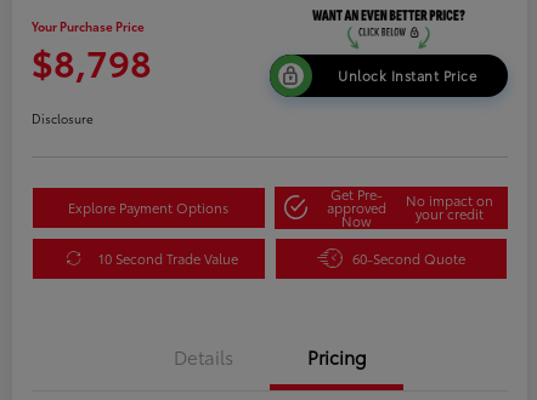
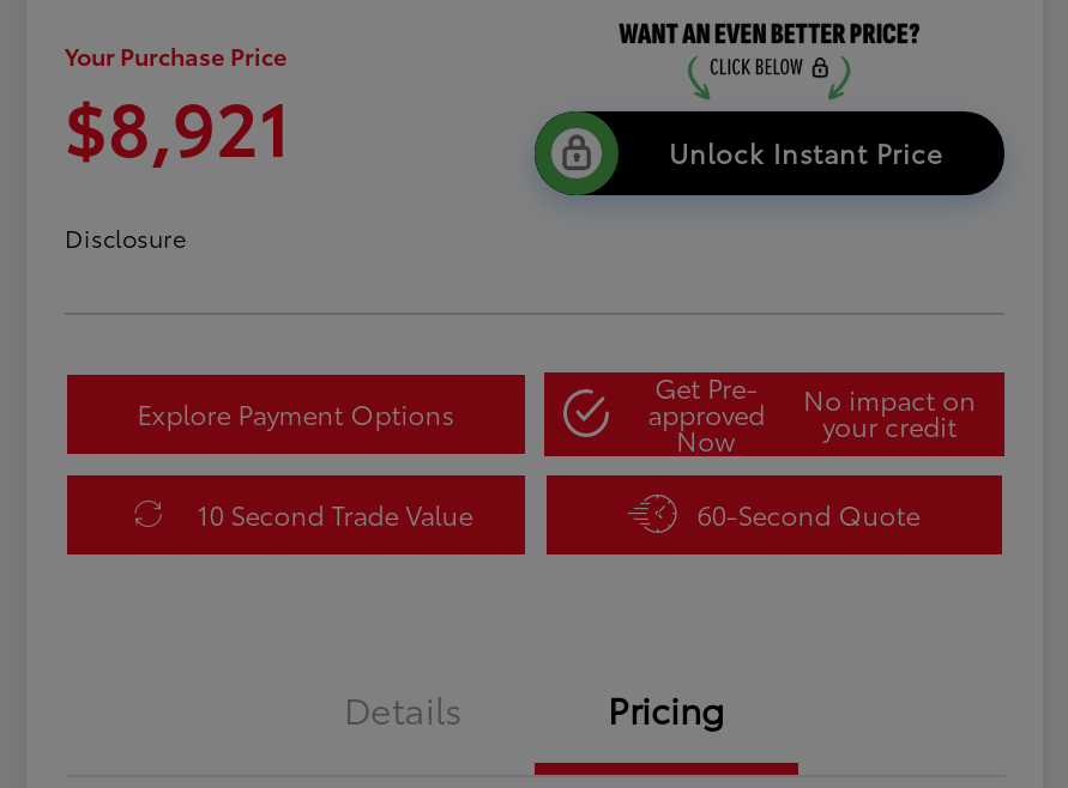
- $8,798
+ $8,921
